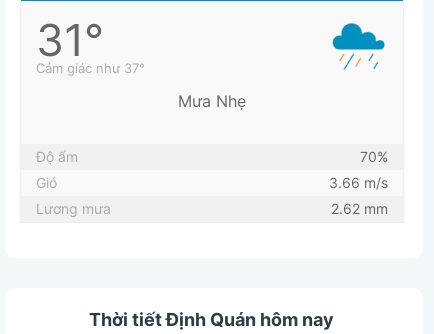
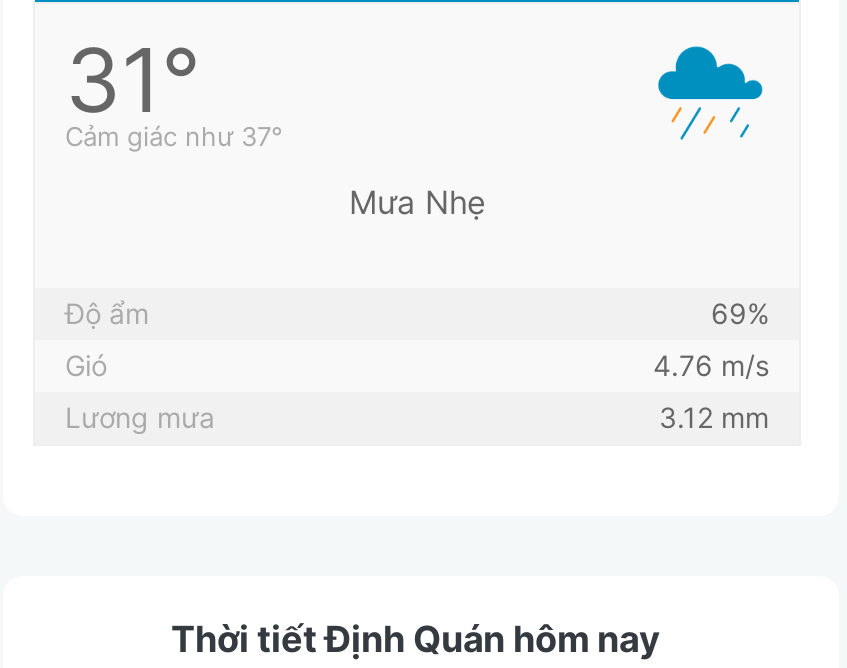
- 70%
+ 69%

- 3.66 m/s
+ 4.76 m/s

- 2.62 mm
+ 3.12 mm
